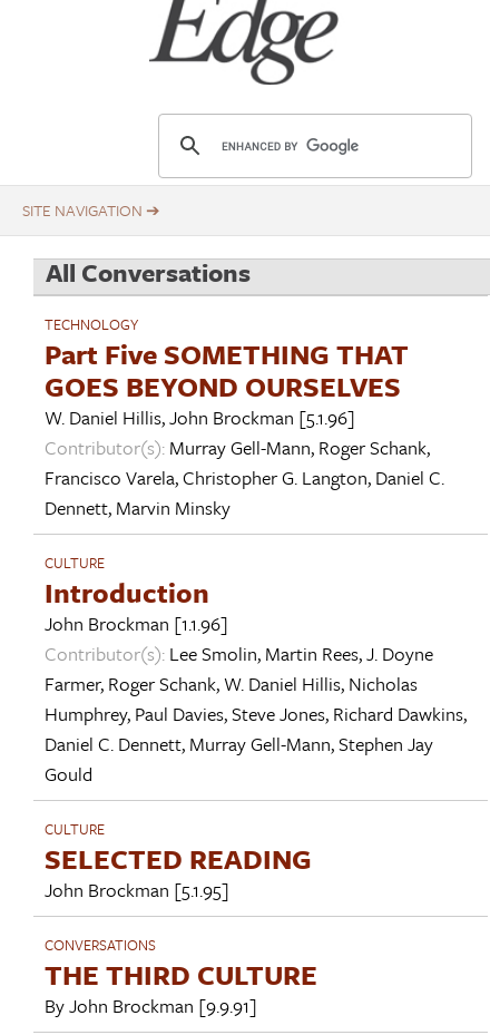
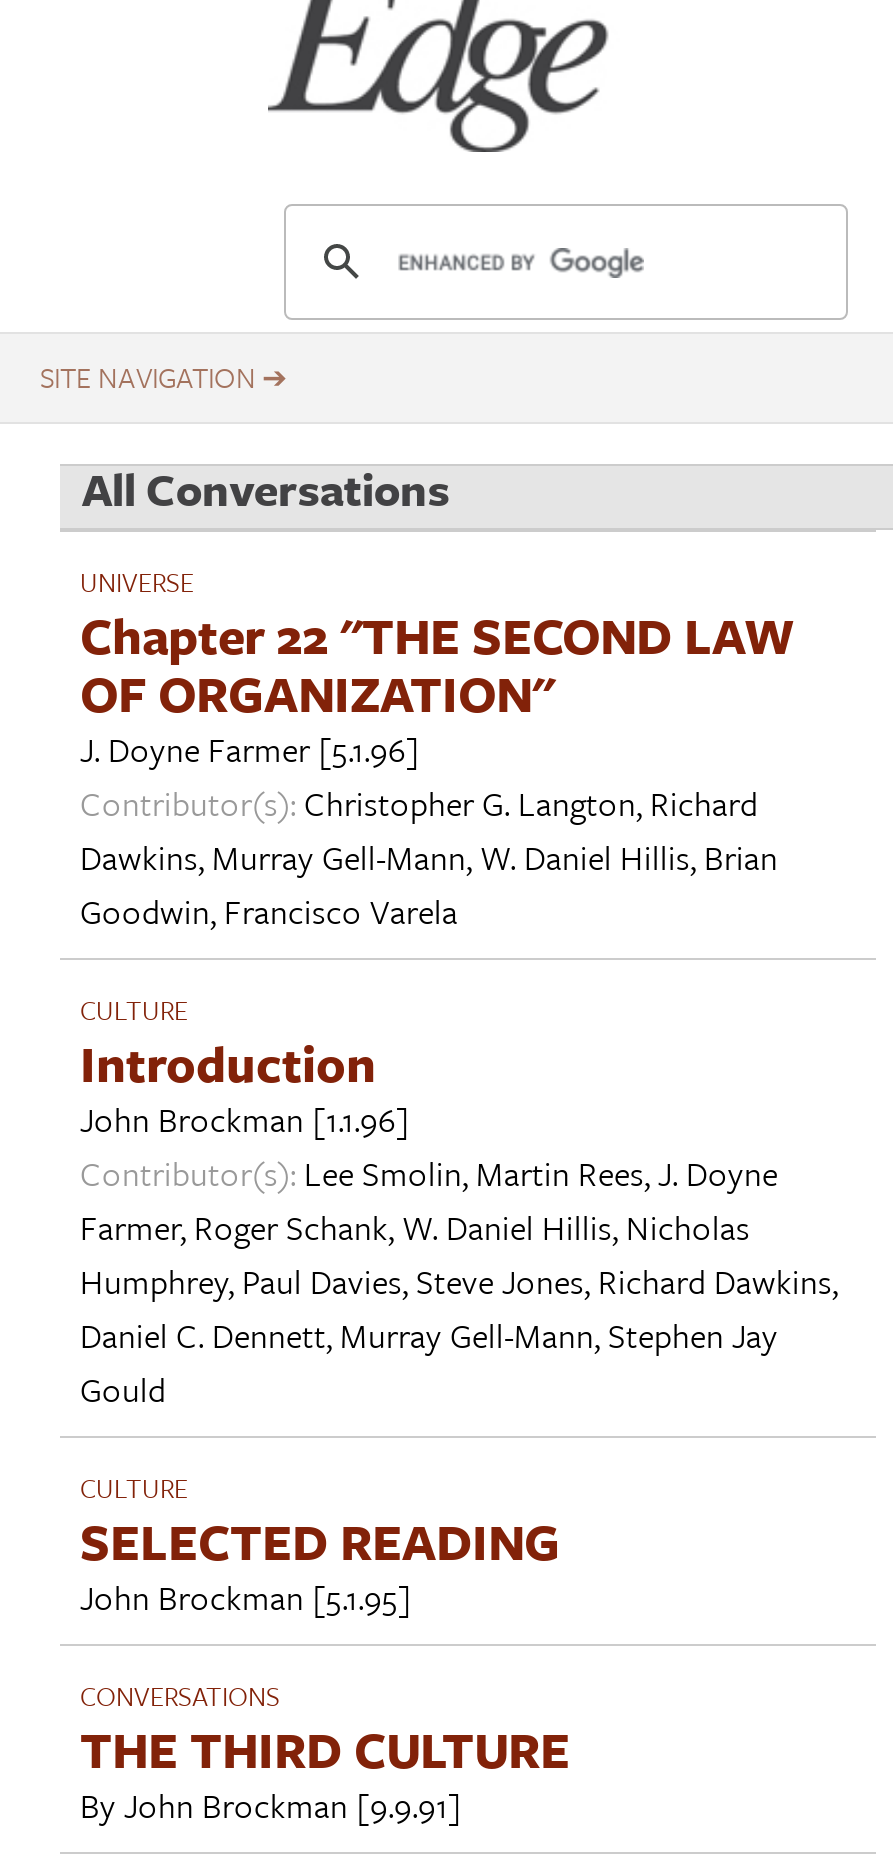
- TECHNOLOGY
- Part Five SOMETHING THAT
- GOES BEYOND OURSELVES
- W. Daniel Hillis,John Brockman [5.1.96]
- Contributor(s): Murray Gell-Mann, Roger Schank,
- Francisco Varela, Christopher G. Langton, Daniel C.
- Dennett, Marvin Minsky
+ UNIVERSE
+ Chapter 22 "THE SECOND LAW
+ OF ORGANIZATION"
+ J. Doyne Farmer [5.1.96]
+ Contributor(s): Christopher G. Langton, Richard
+ Dawkins, Murray Gell-Mann, W. Daniel Hillis, Brian
+ Goodwin, Francisco Varela
